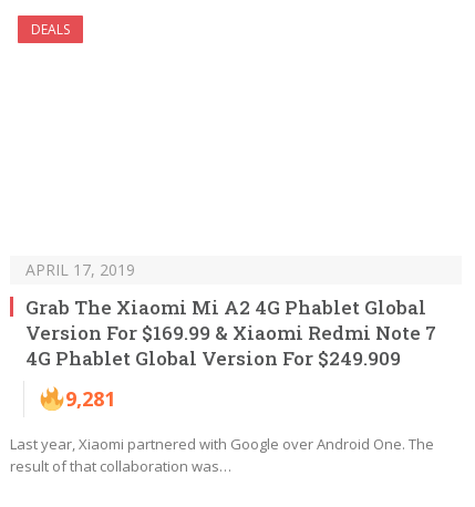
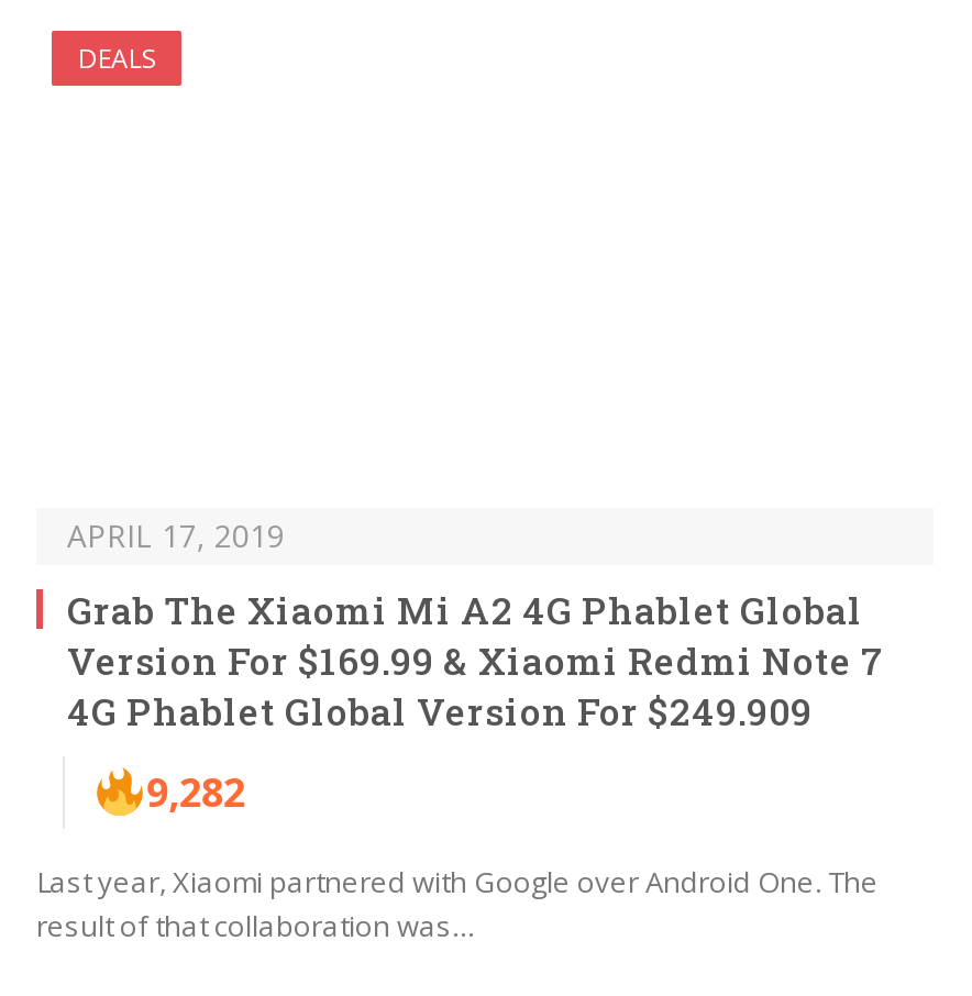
- 9,281
+ 9,282
